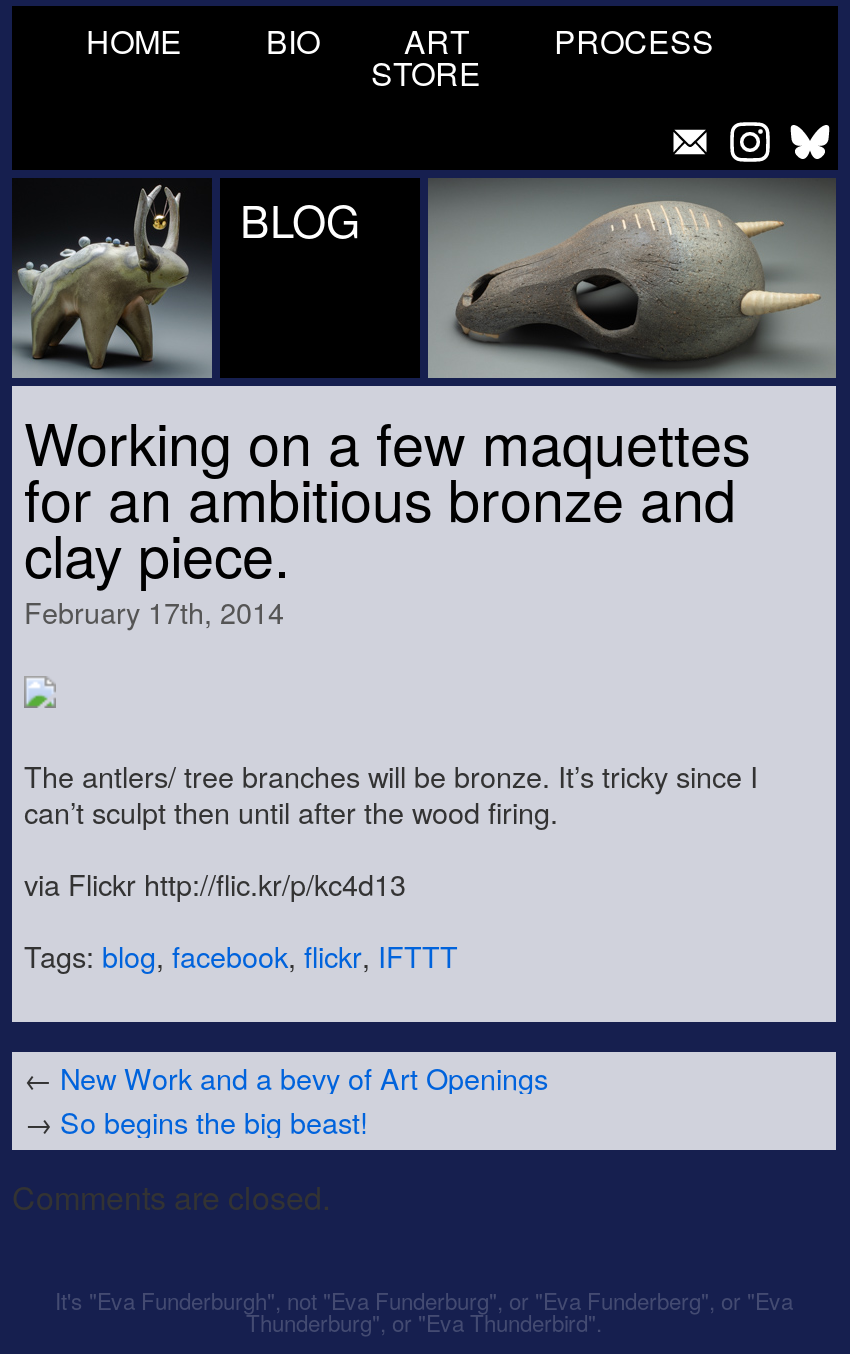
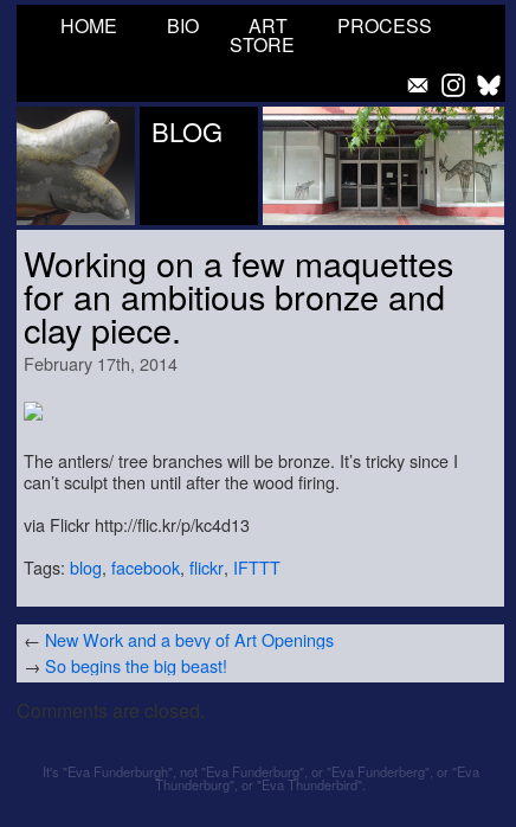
- [image]
+ [image]

- [image]
+ [image]
